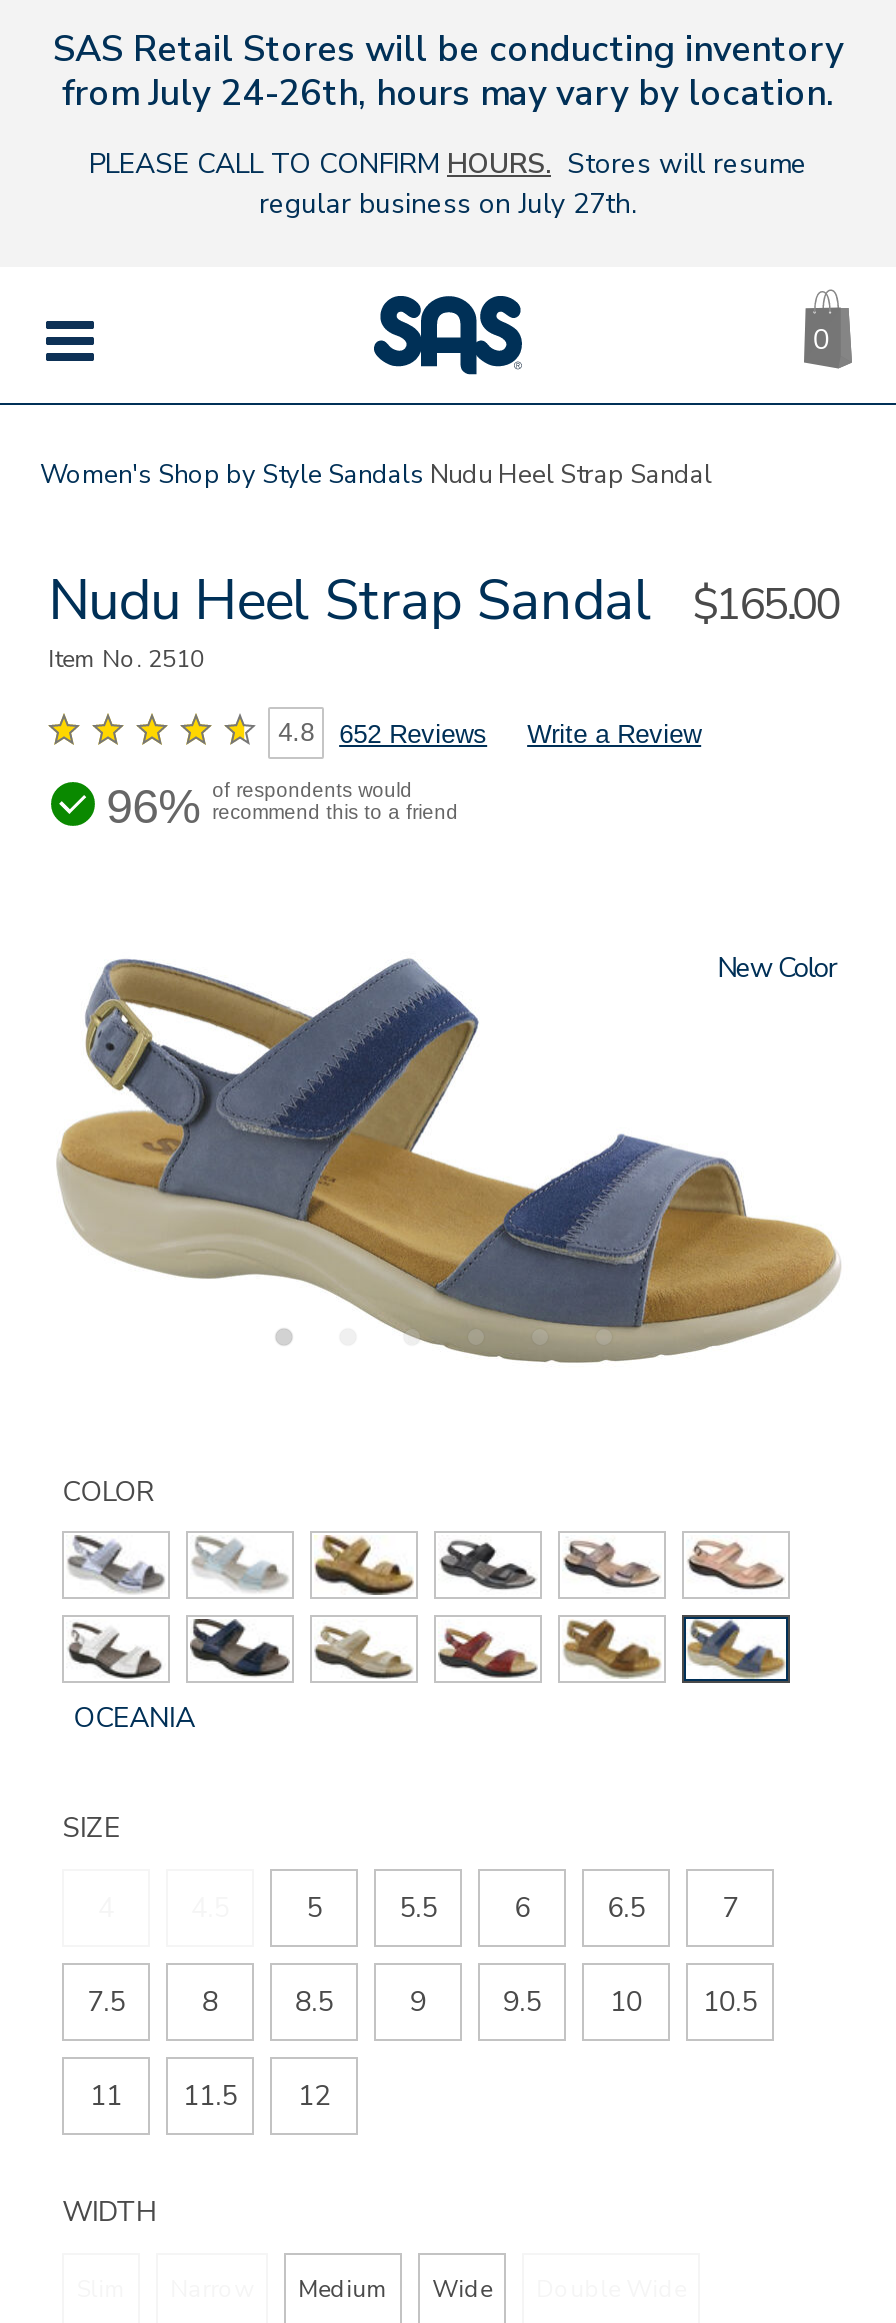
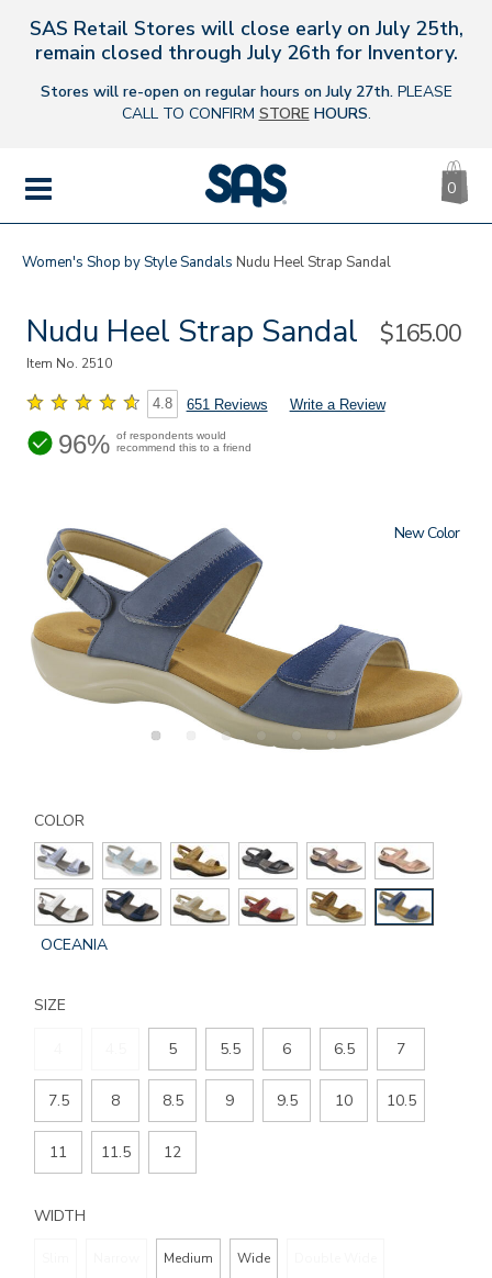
- SAS Retail Stores will be conducting inventory
- from July 24-26th, hours may vary by location.
+ SAS Retail Stores will close early on July 25th,
+ remain closed through July 26th for Inventory.

- PLEASE CALL TO CONFIRM HOURS. Stores will resume
- regular business on July 27th.
+ Stores will re-open on regular hours on July 27th. PLEASE
+ CALL TO CONFIRM STORE HOURS.

- 4.8 652 Reviews Write a Review
+ 4.8 651 Reviews Write a Review
